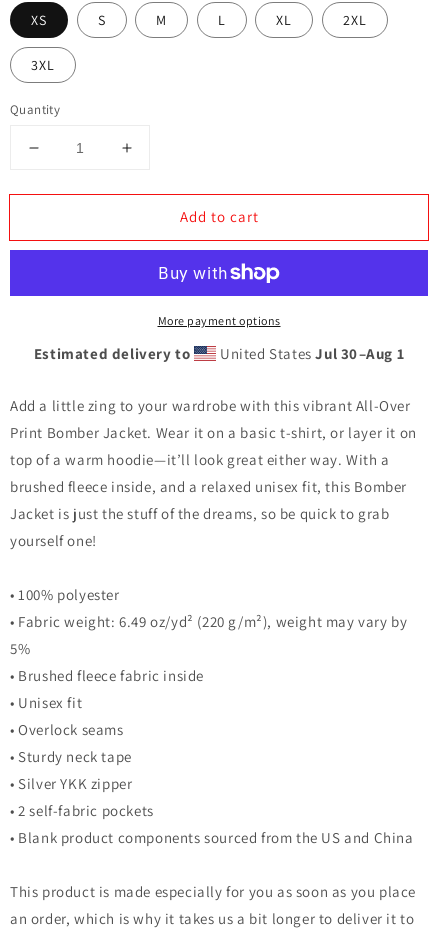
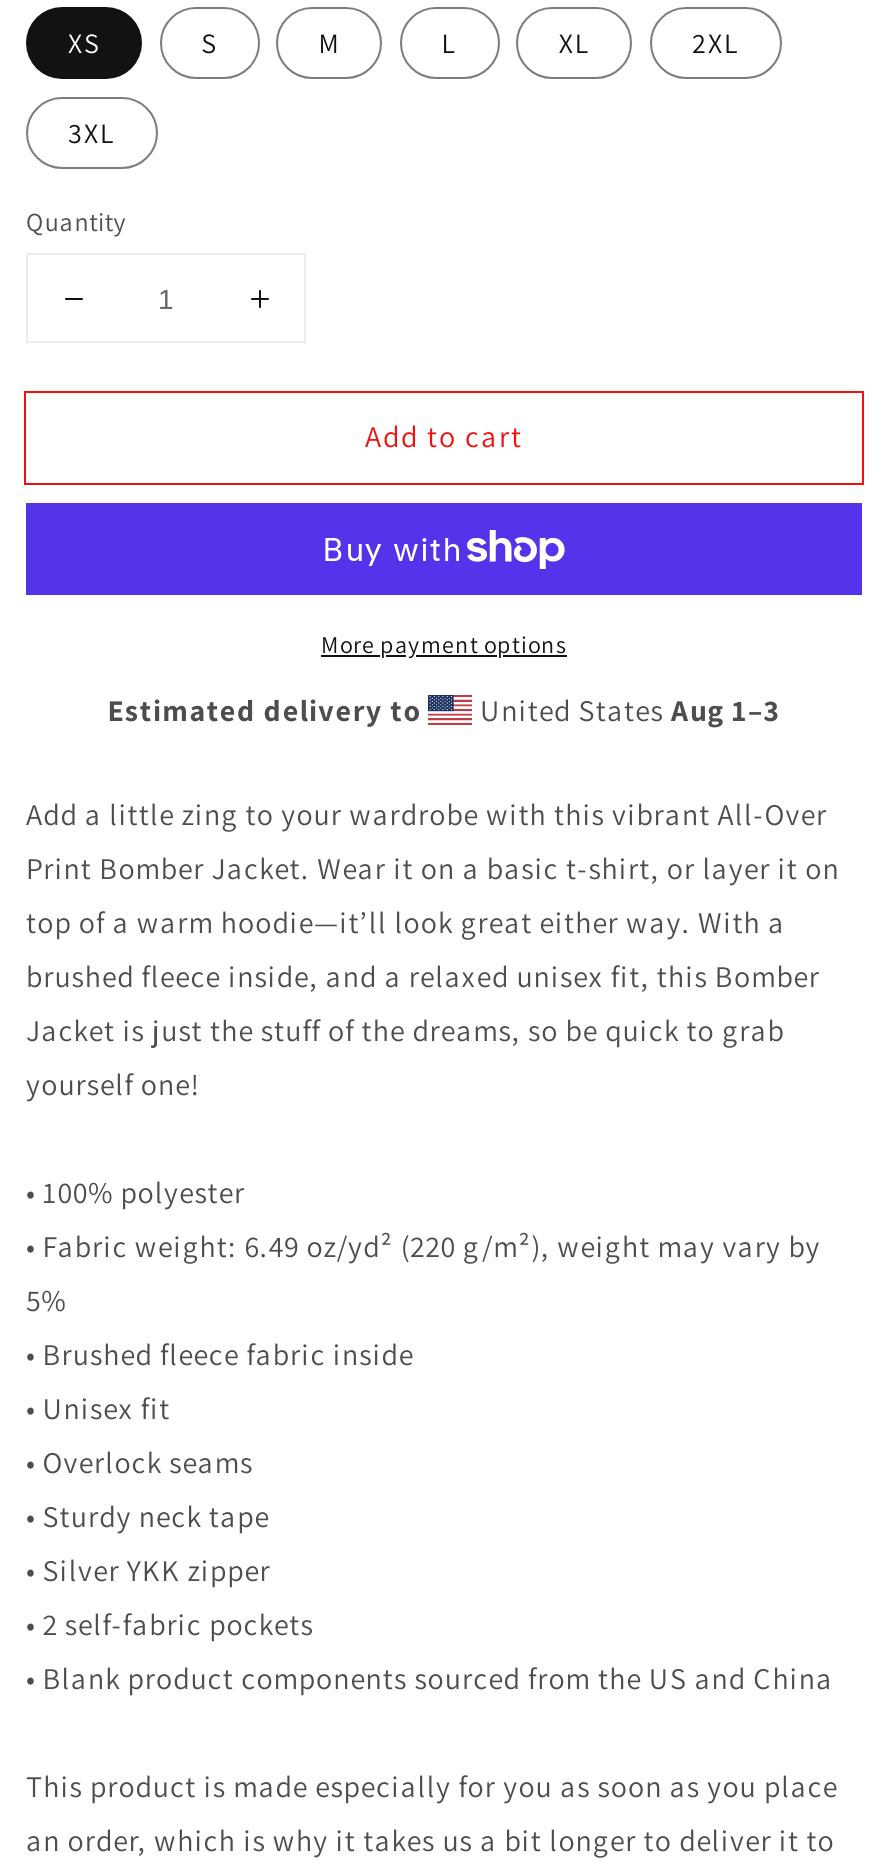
- United States Jul 30–Aug 1
+ United States Aug 1–3
